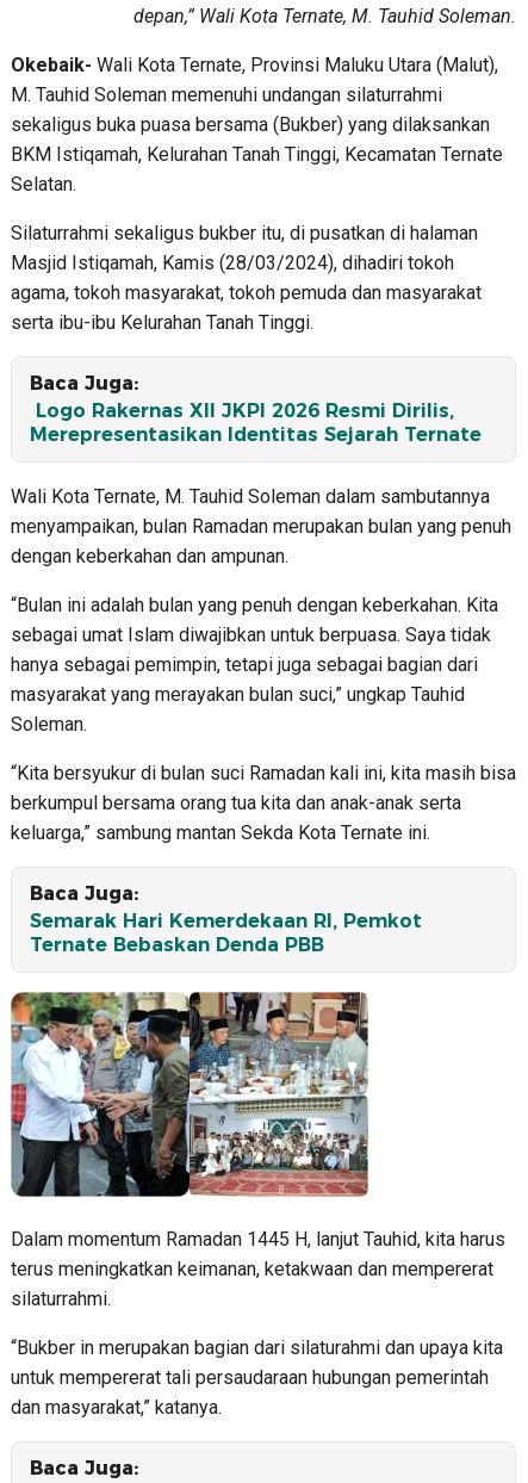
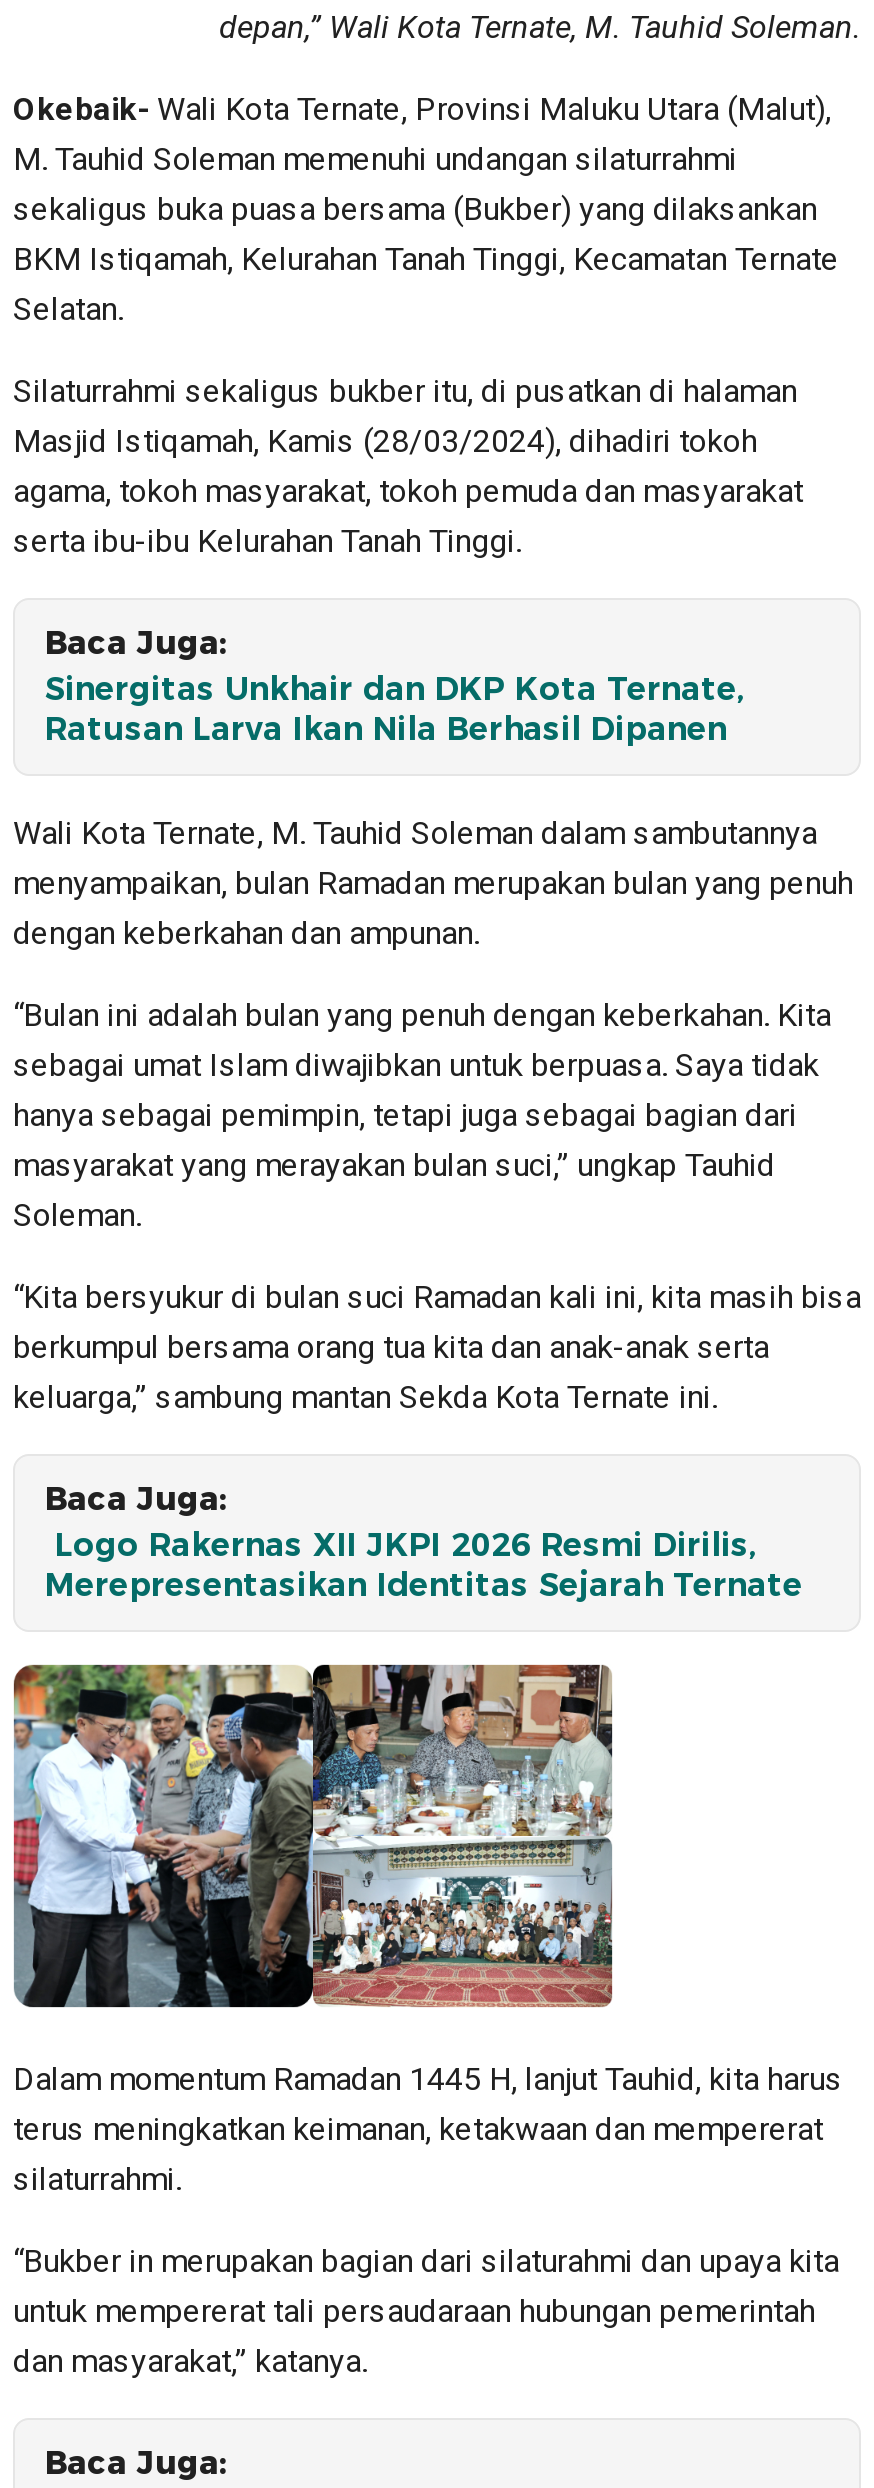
moved down: Logo Rakernas XII JKPI 2026 Resmi Dirilis, | Merepresentasikan Identitas Sejarah Ternate

+ Sinergitas Unkhair dan DKP Kota Ternate,
+ Ratusan Larva Ikan Nila Berhasil Dipanen

- Semarak Hari Kemerdekaan RI, Pemkot
- Ternate Bebaskan Denda PBB
